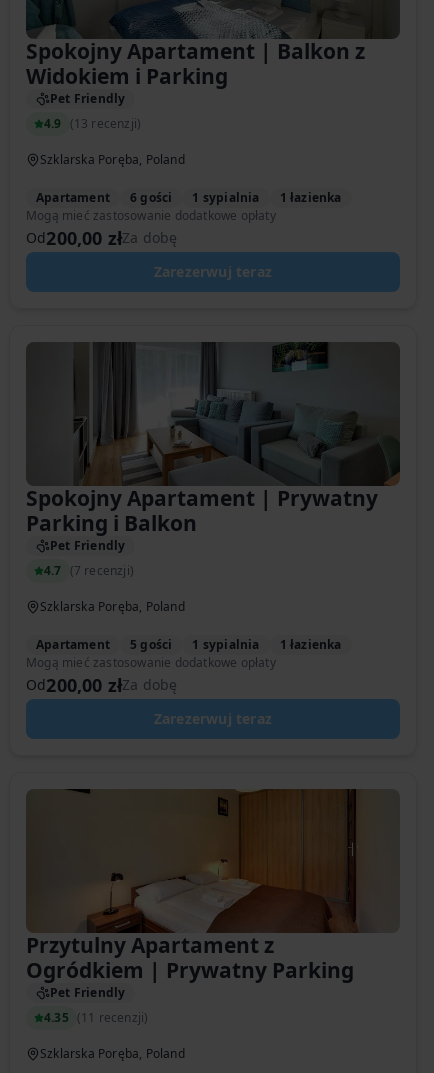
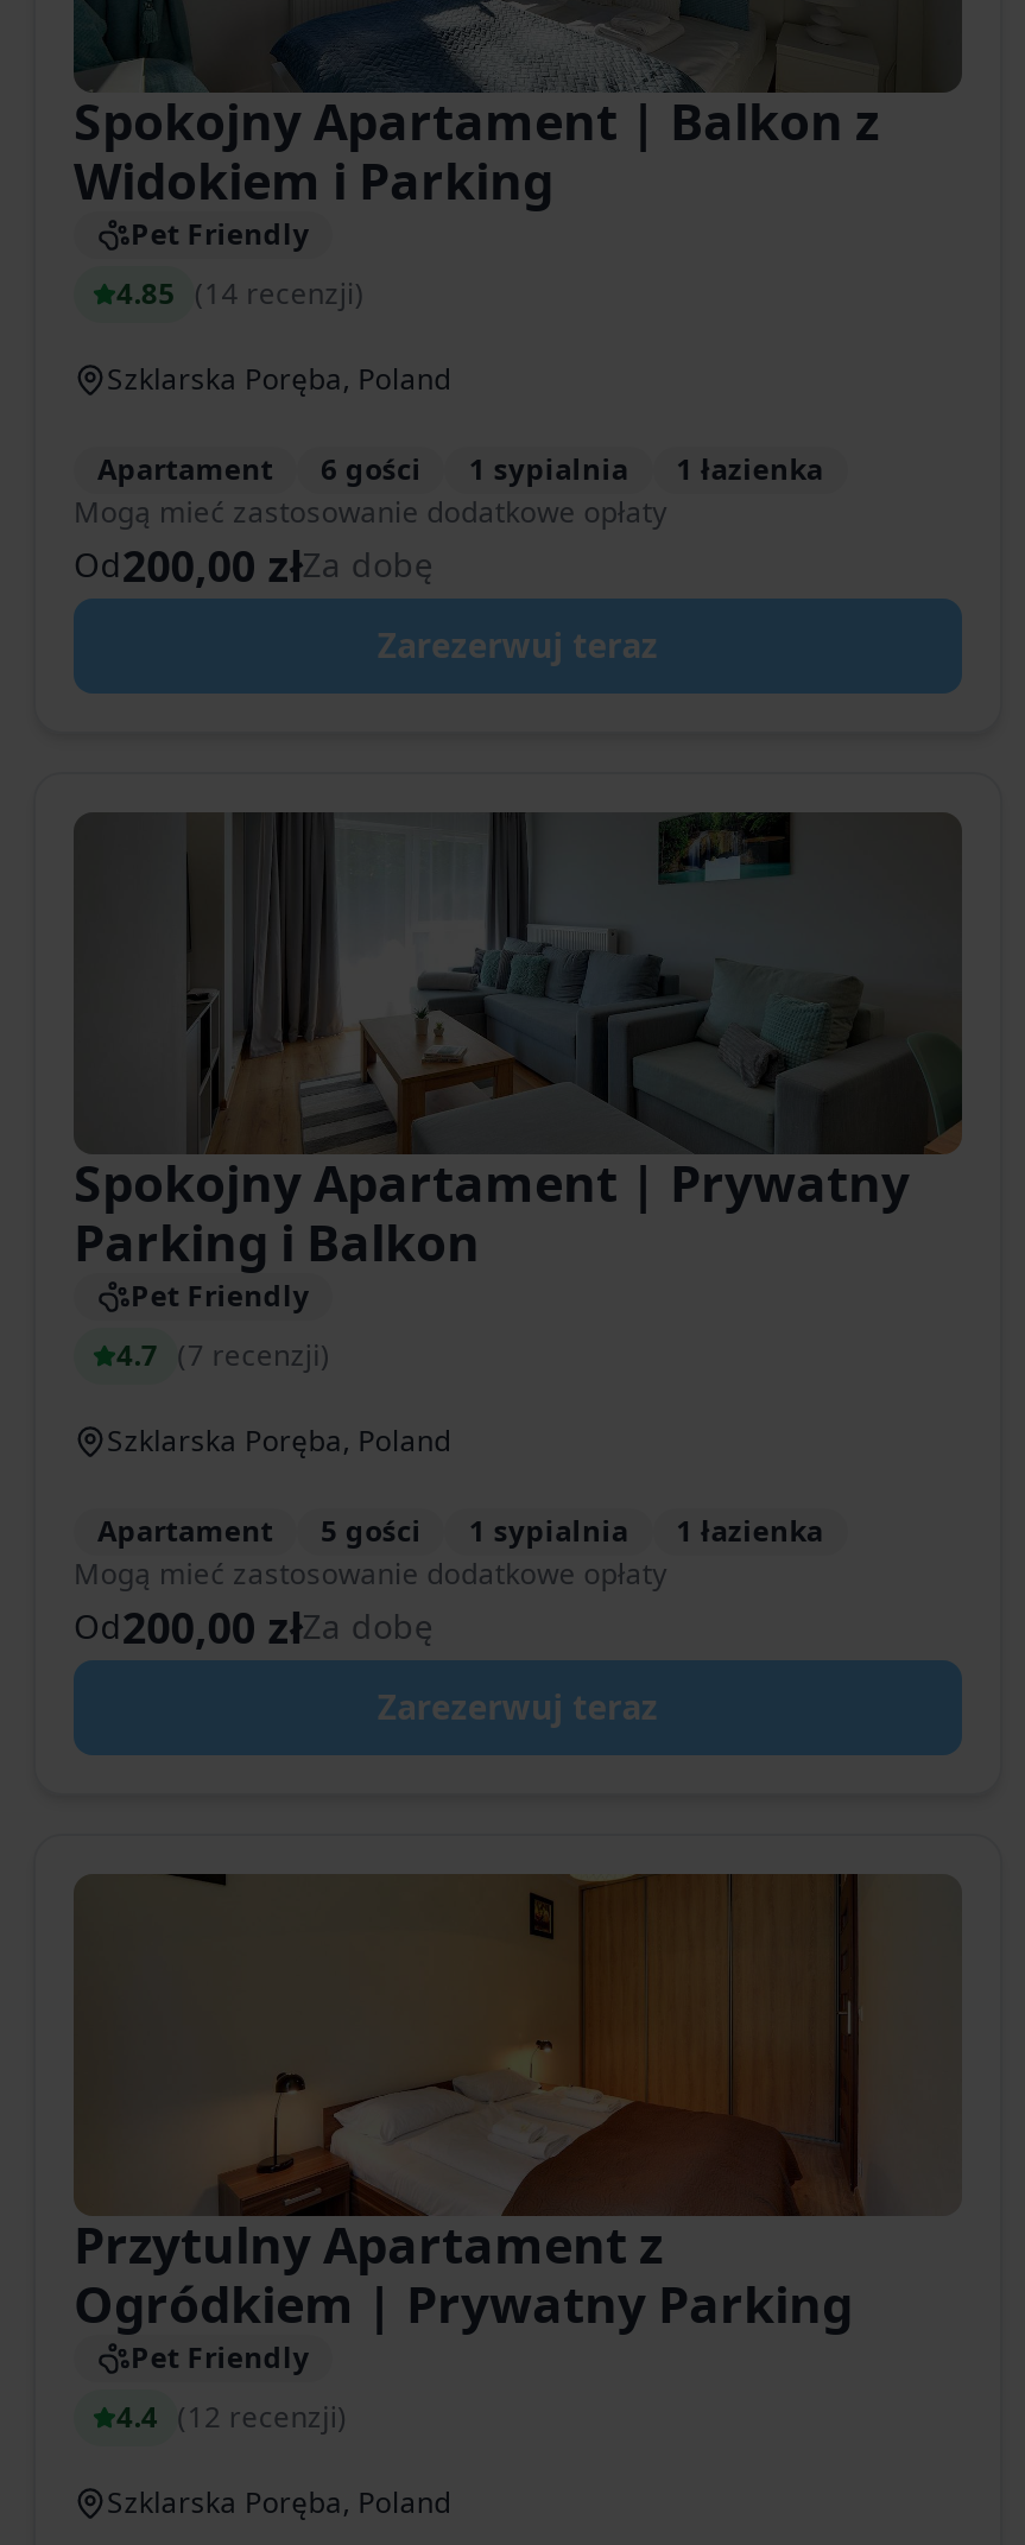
- 4.9 (13 recenzji)
+ 4.85 (14 recenzji)

- 4.35 (11 recenzji)
+ 4.4 (12 recenzji)
